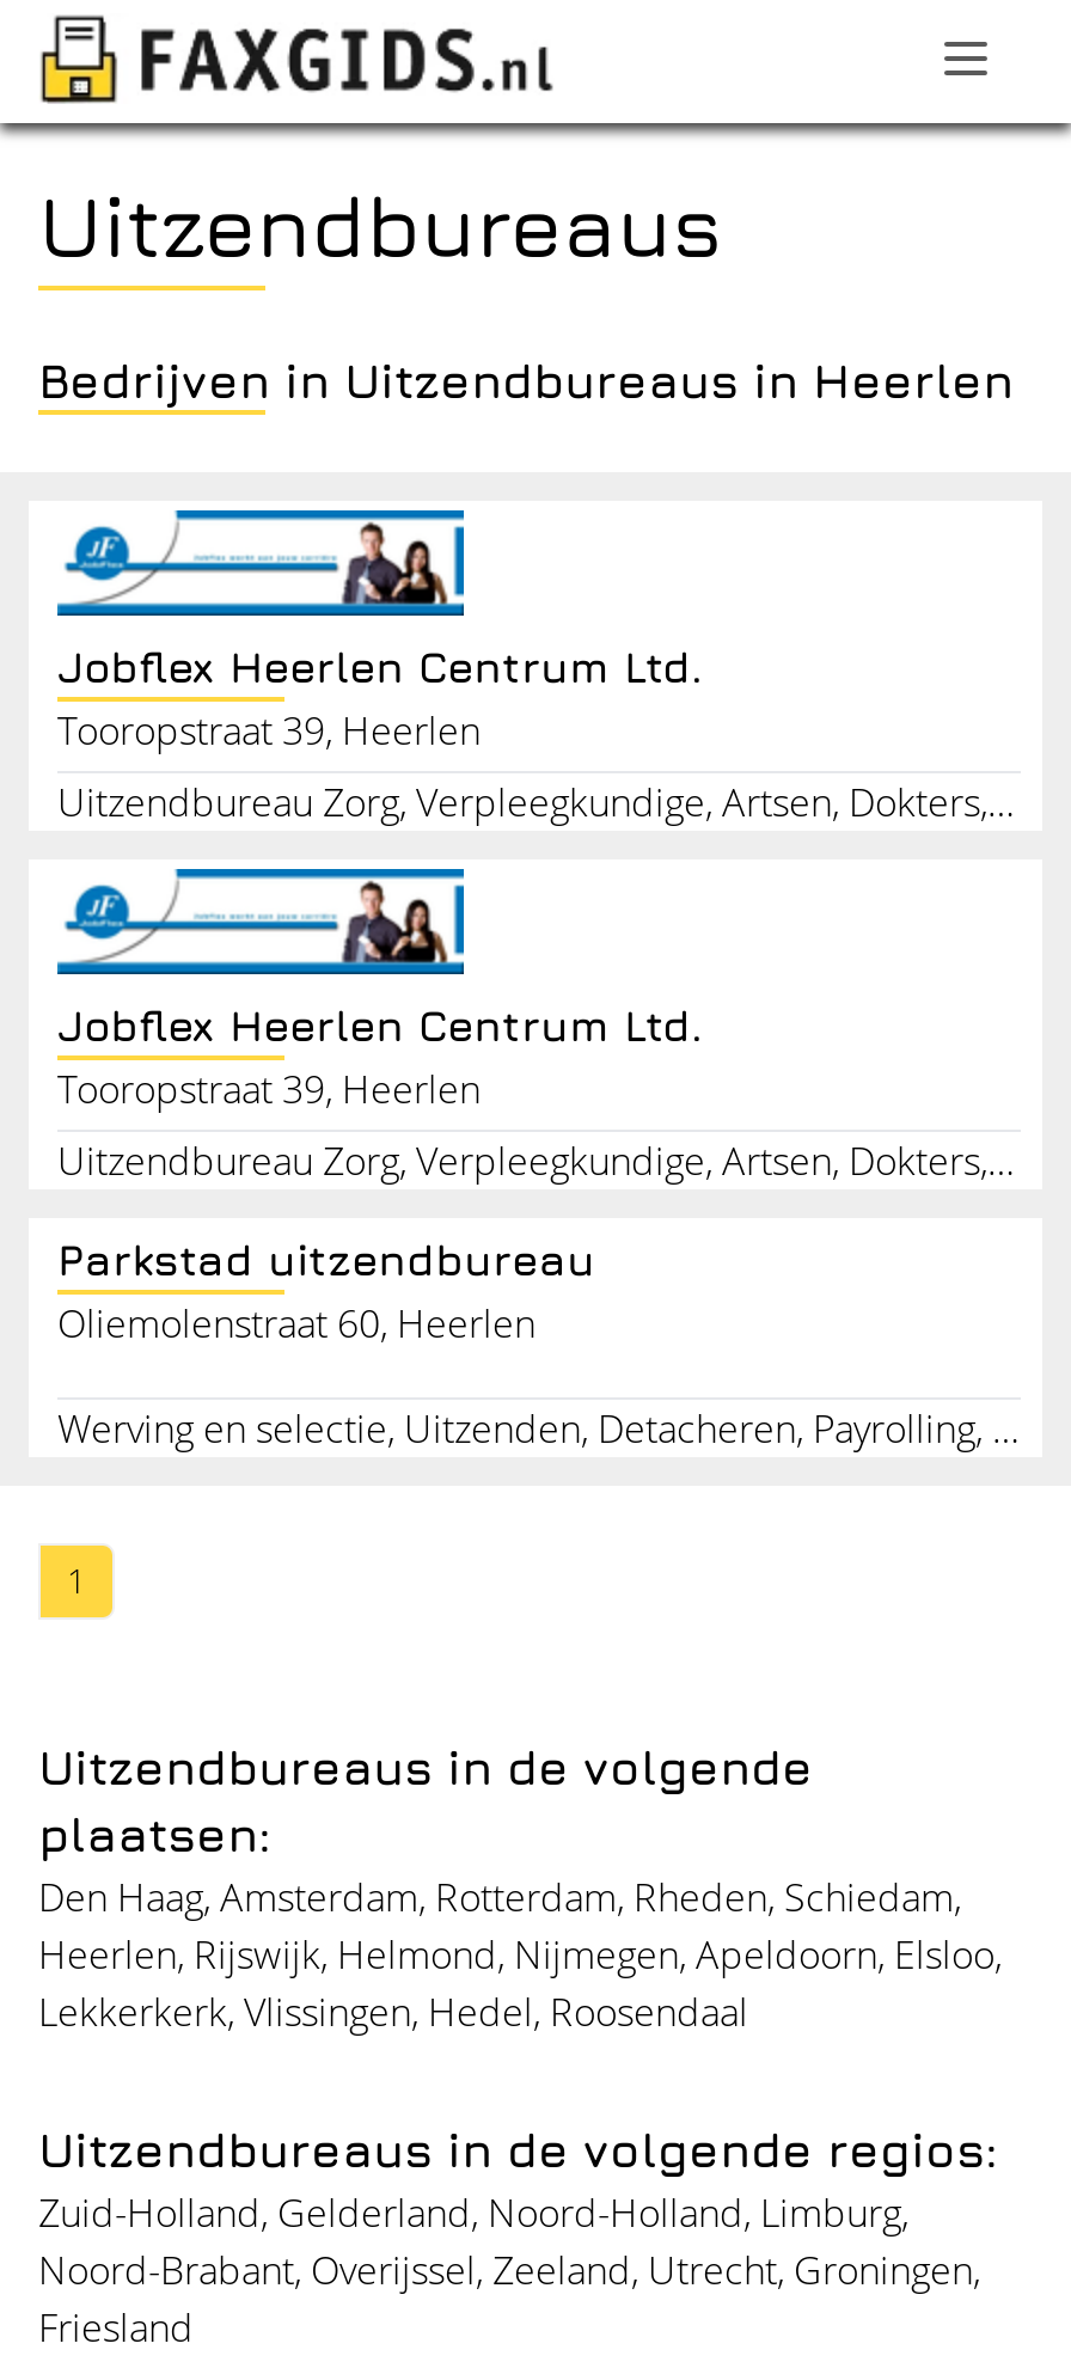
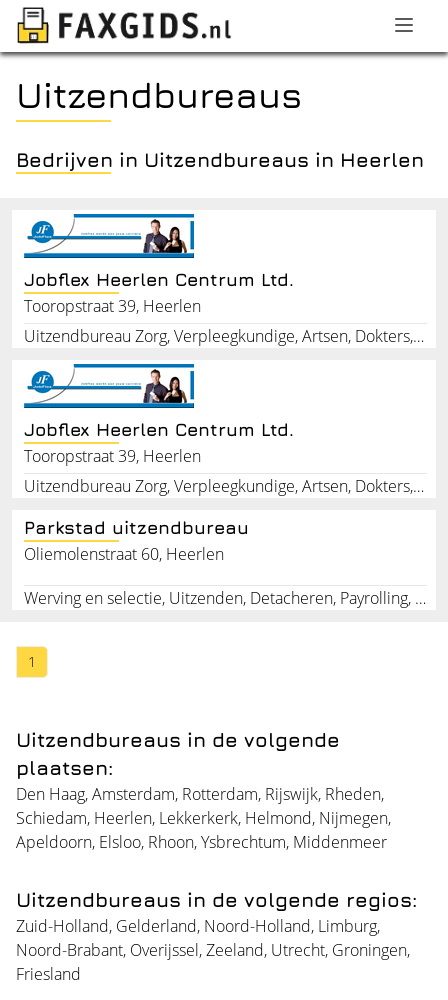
- Den Haag, Amsterdam, Rotterdam, Rheden, Schiedam,
- Heerlen, Rijswijk, Helmond, Nijmegen, Apeldoorn, Elsloo,
- Lekkerkerk, Vlissingen, Hedel, Roosendaal
+ Den Haag, Amsterdam, Rotterdam, Rijswijk, Rheden,
+ Schiedam, Heerlen, Lekkerkerk, Helmond, Nijmegen,
+ Apeldoorn, Elsloo, Rhoon, Ysbrechtum, Middenmeer
